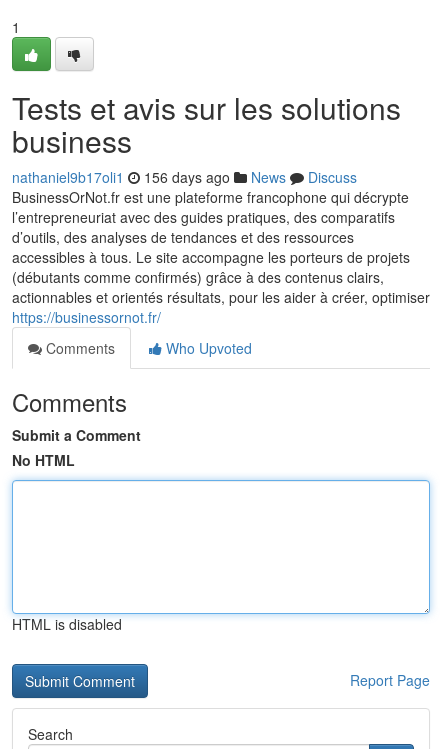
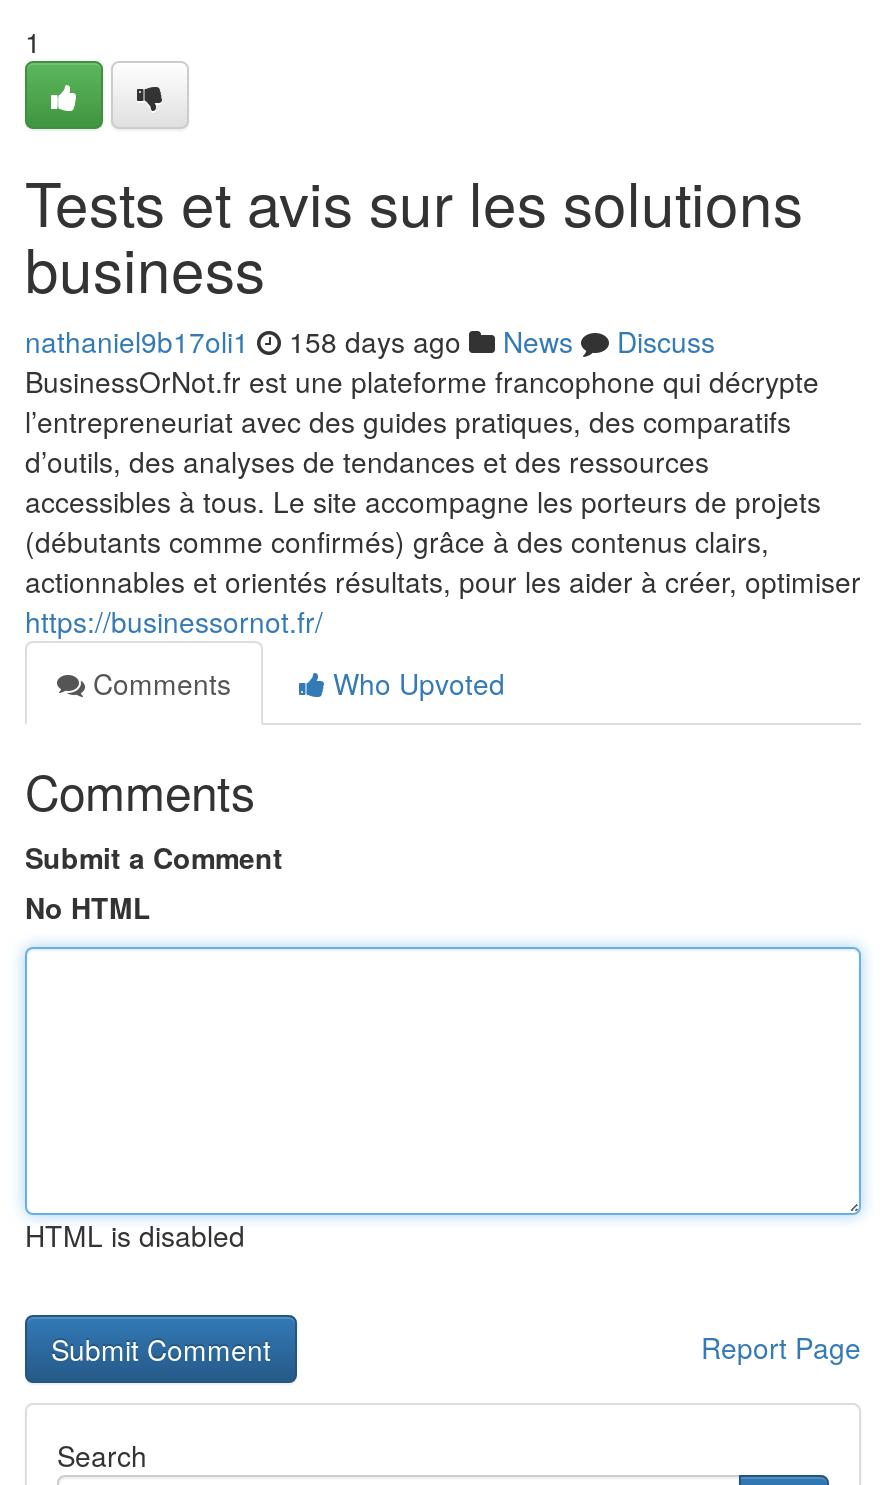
- nathaniel9b17oli1 156 days ago News Discuss
+ nathaniel9b17oli1 158 days ago News Discuss
